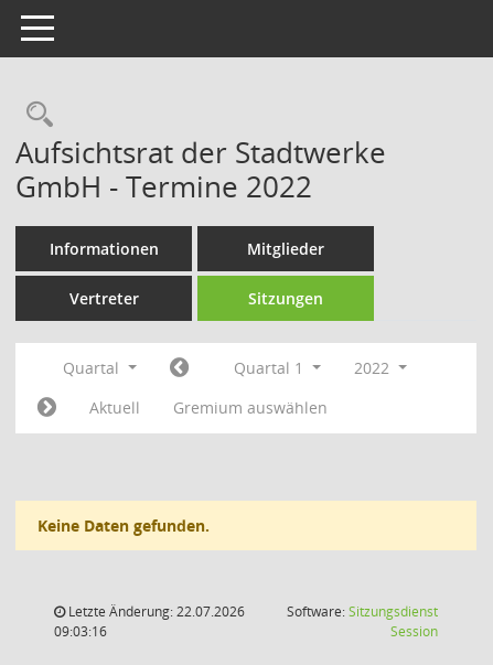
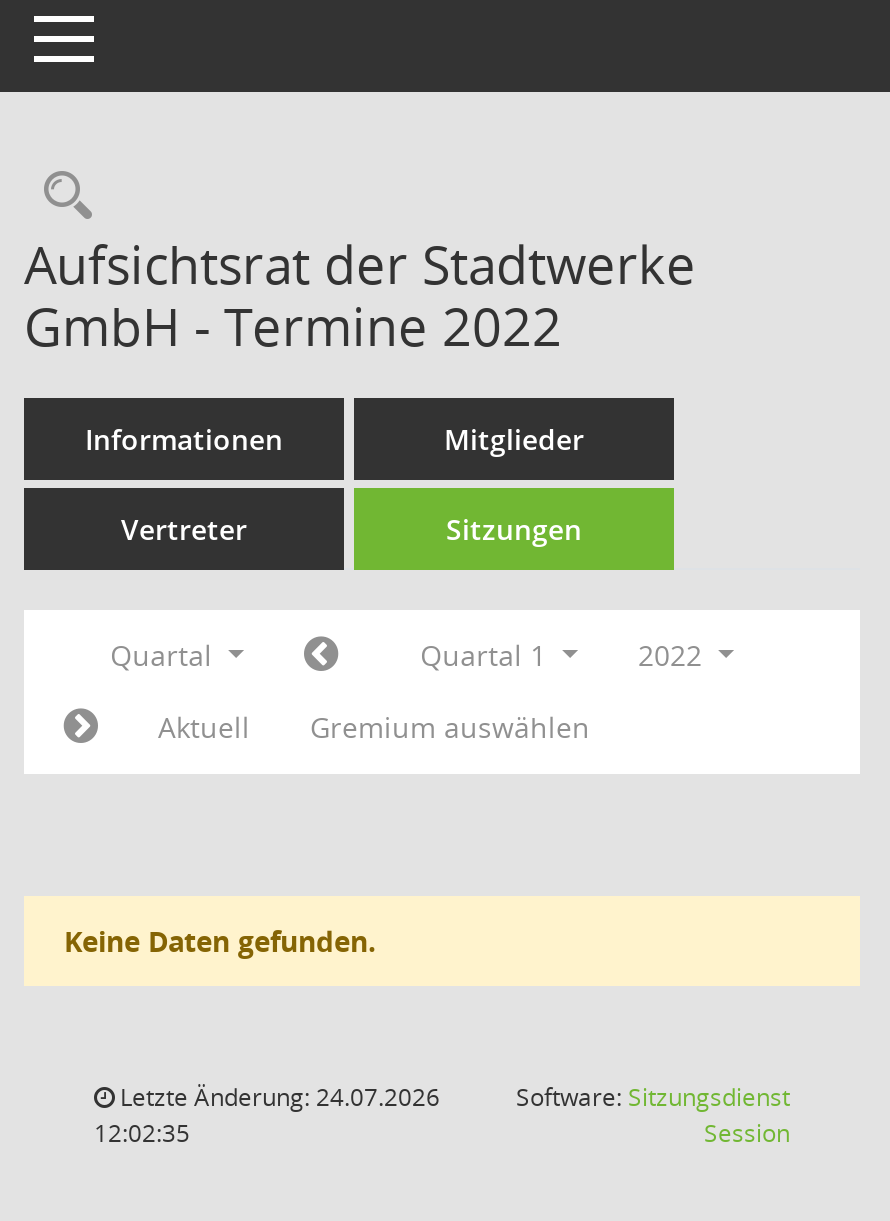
- Letzte Änderung: 22.07.2026
+ Letzte Änderung: 24.07.2026

- 09:03:16
+ 12:02:35
